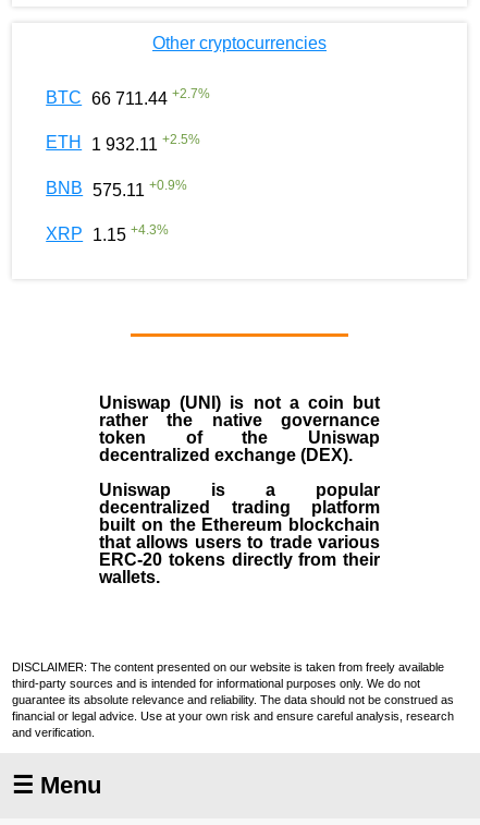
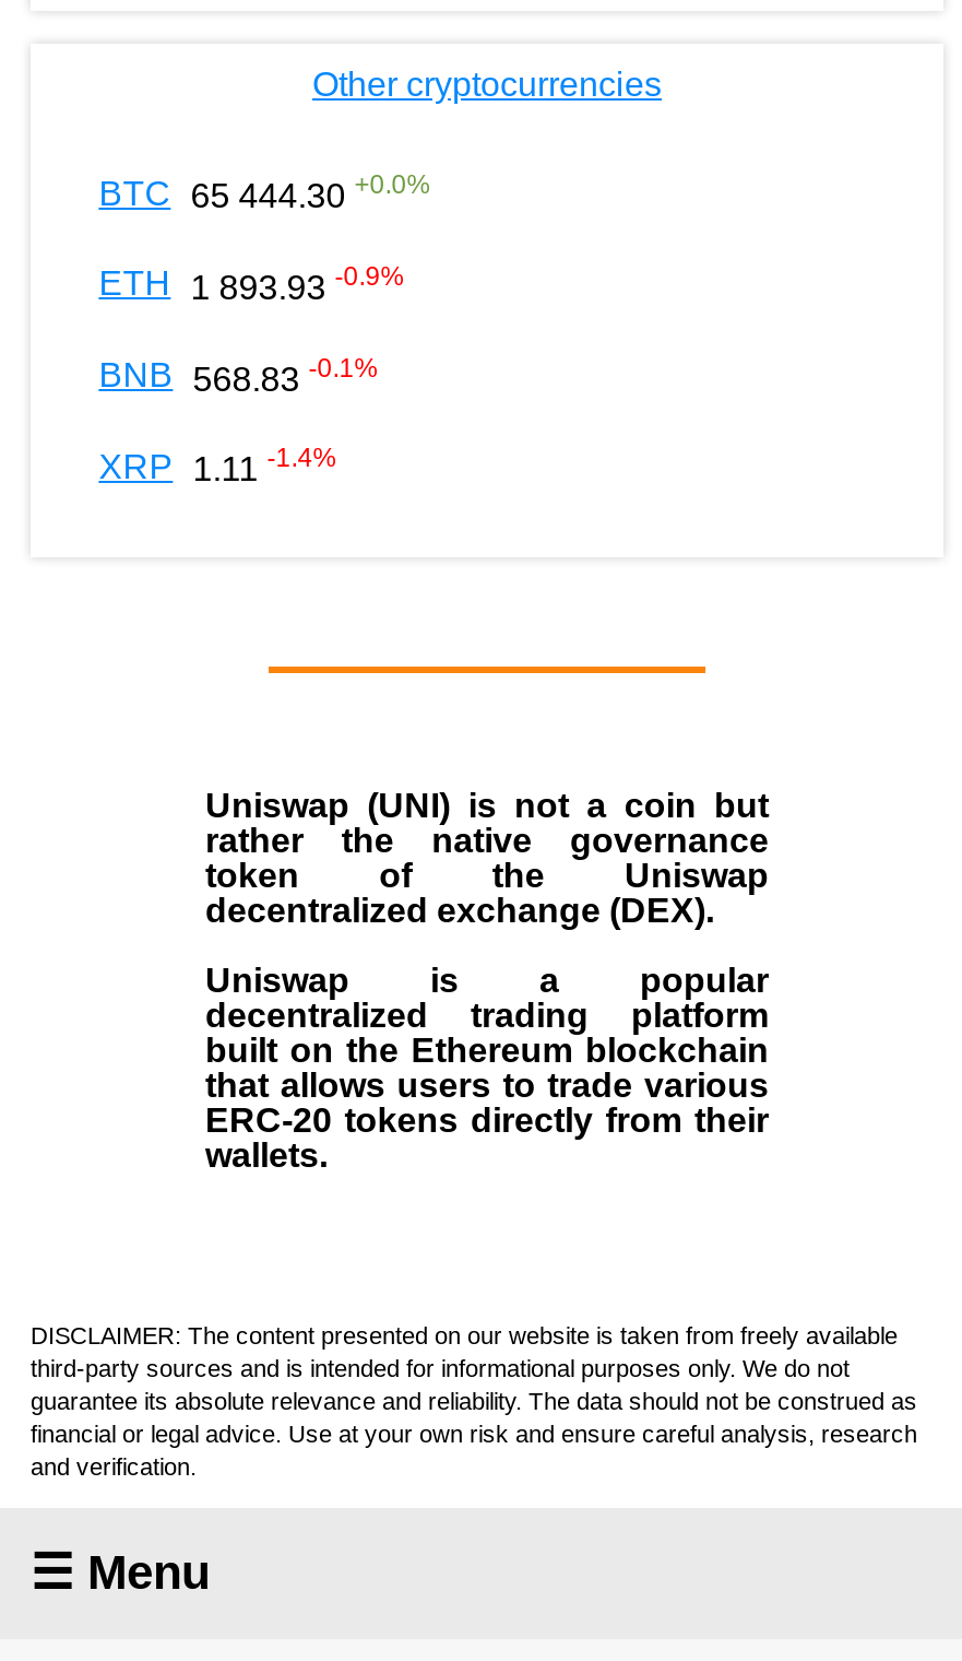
- BTC 66 711.44 +2.7%
+ BTC 65 444.30 +0.0%

- ETH 1 932.11 +2.5%
+ ETH 1 893.93 -0.9%

- BNB 575.11 +0.9%
+ BNB 568.83 -0.1%

- XRP 1.15 +4.3%
+ XRP 1.11 -1.4%
